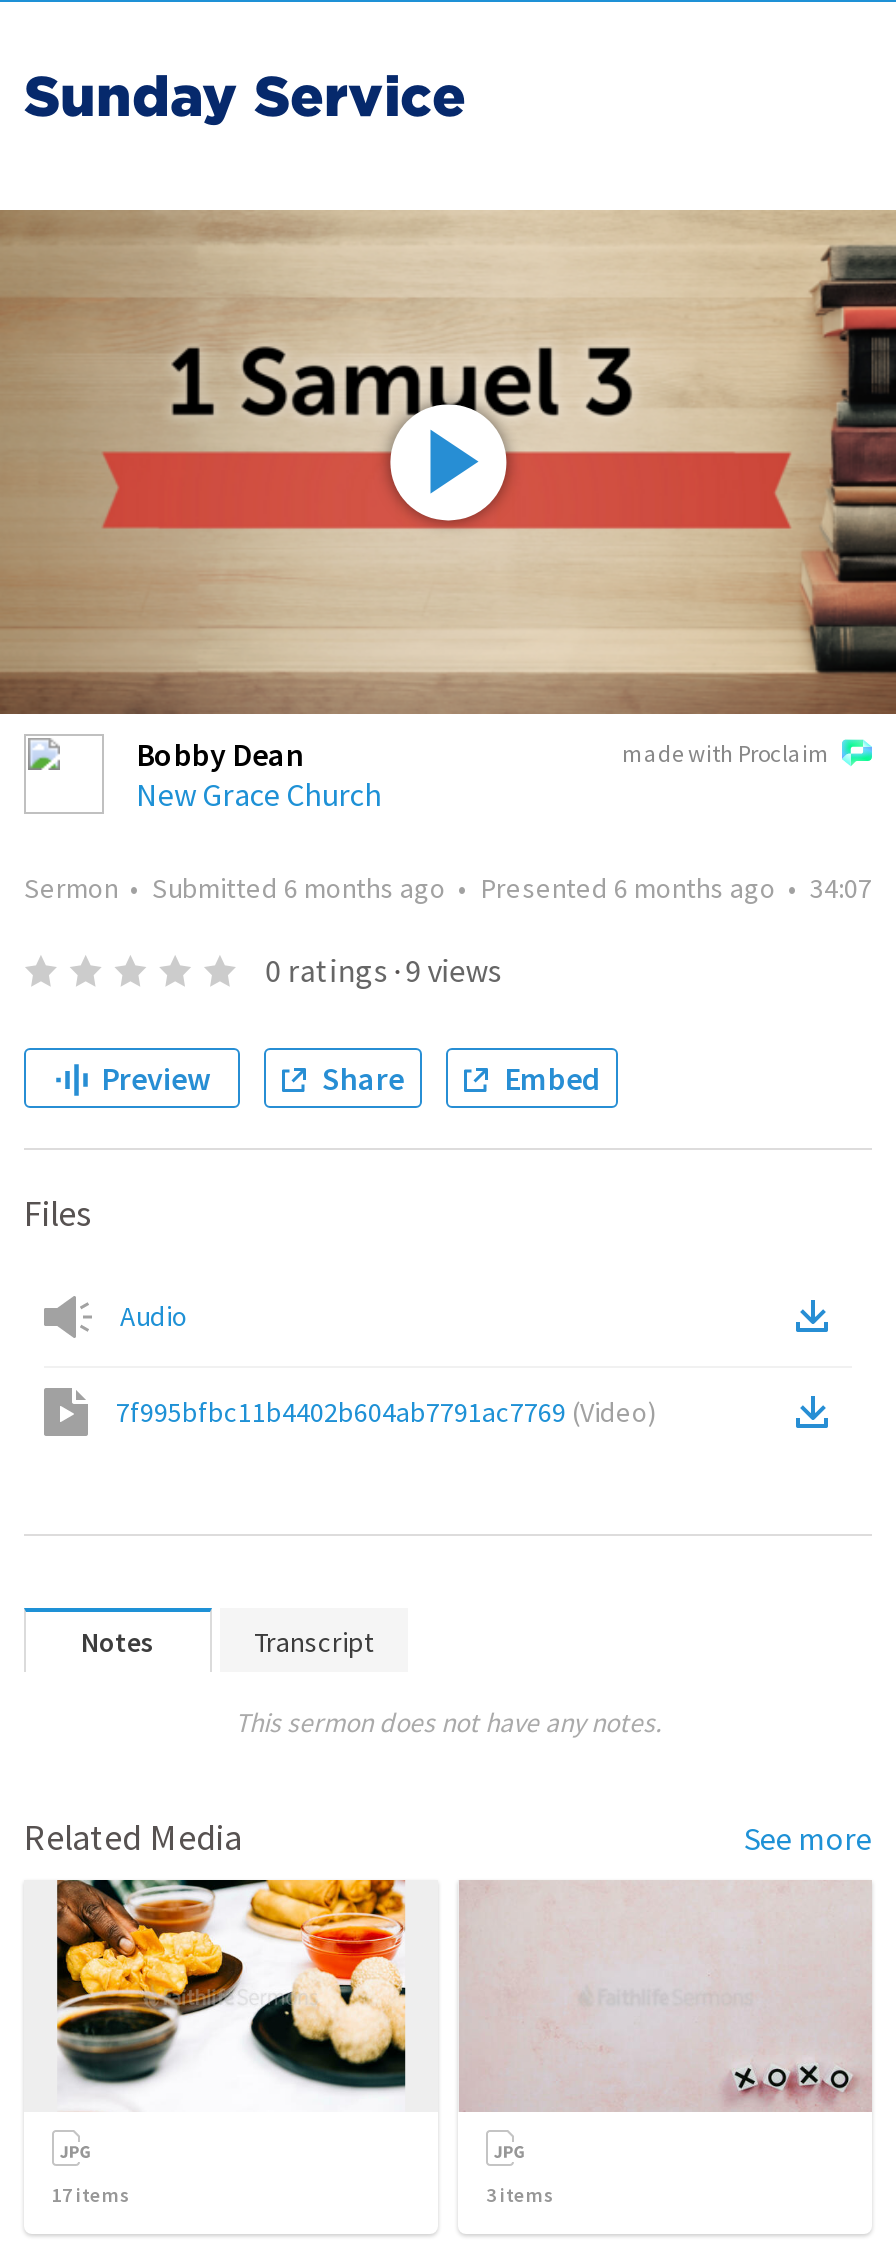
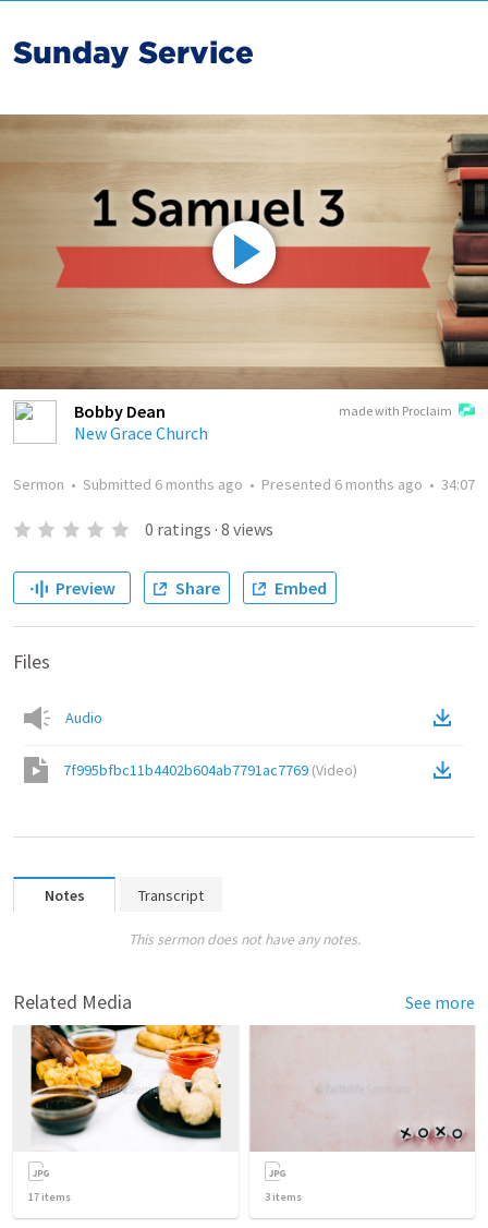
- 0 ratings · 9 views
+ 0 ratings · 8 views
